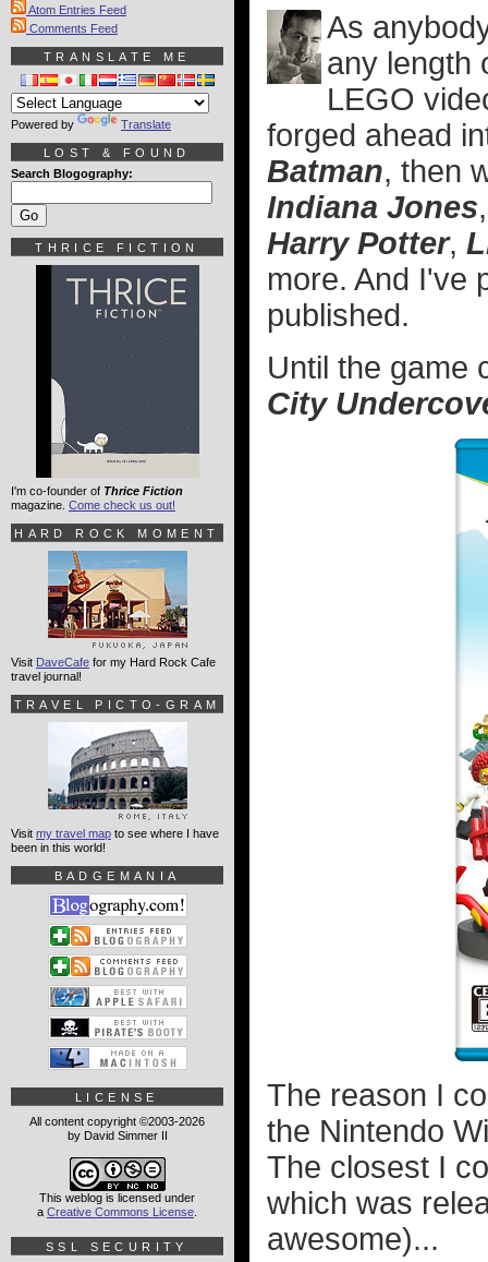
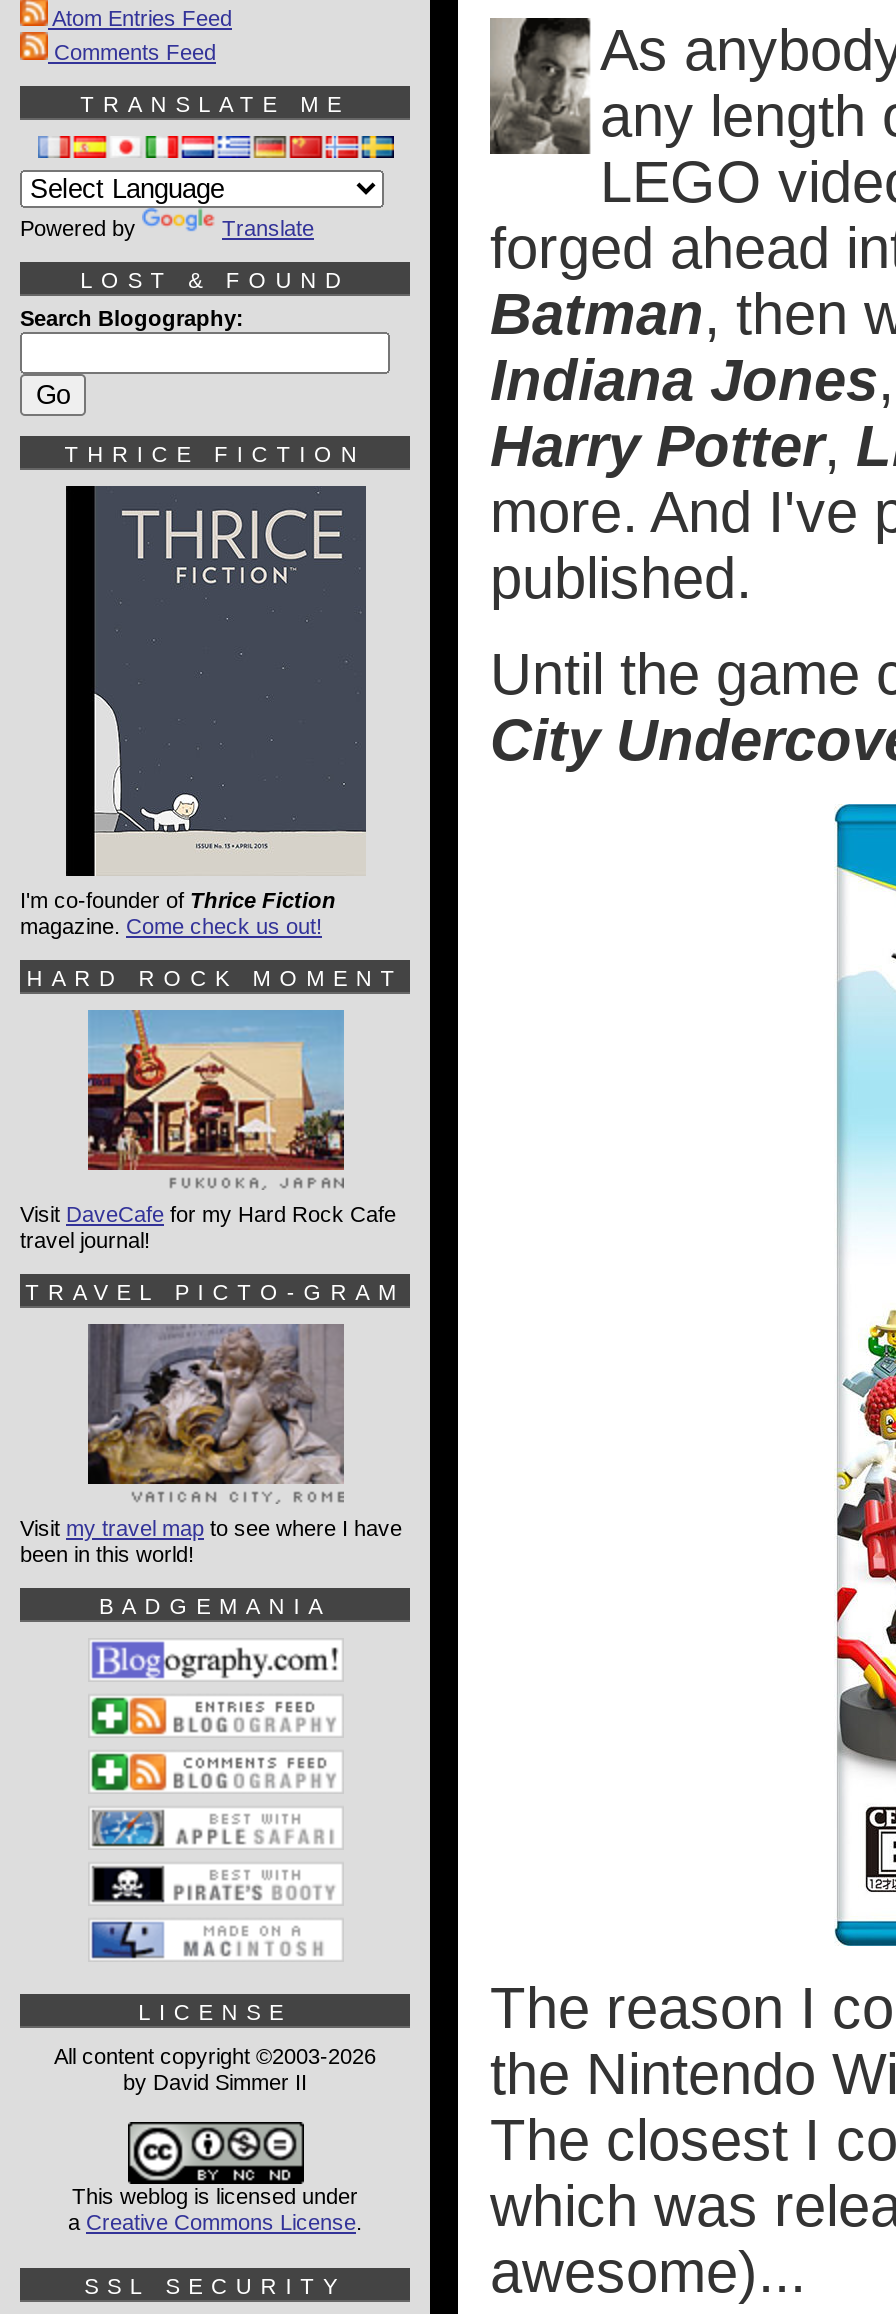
- [image]
+ [image]
